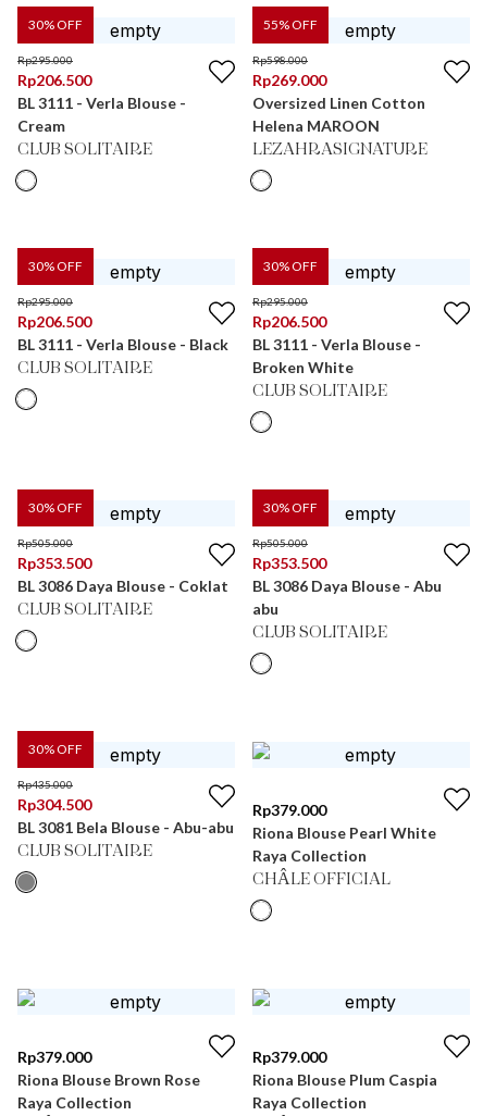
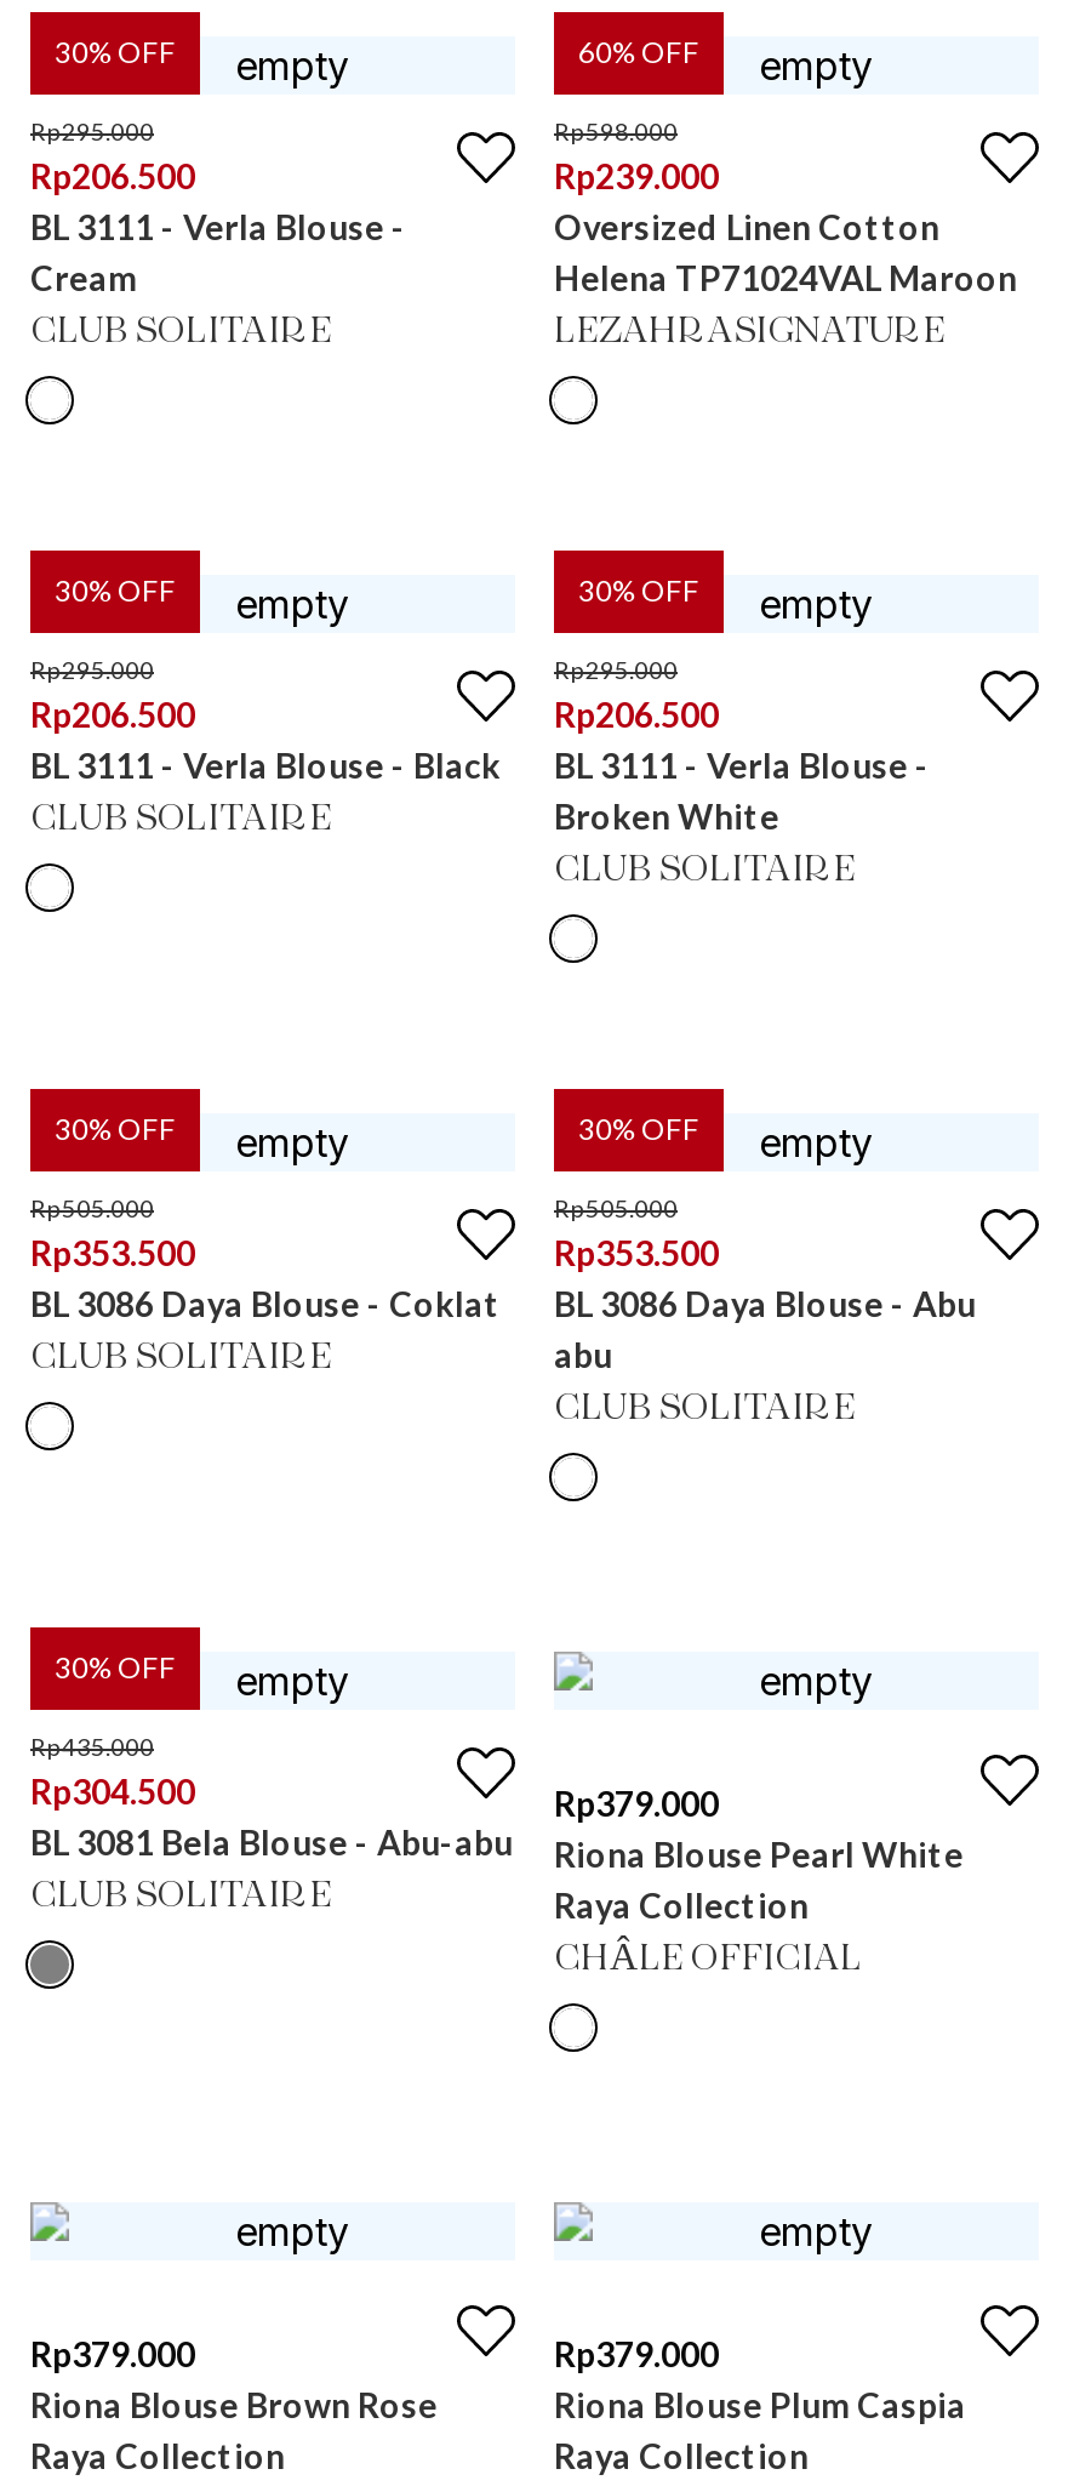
- 55% OFF
+ 60% OFF

- Rp269.000
+ Rp239.000

- Helena MAROON
+ Helena TP71024VAL Maroon
